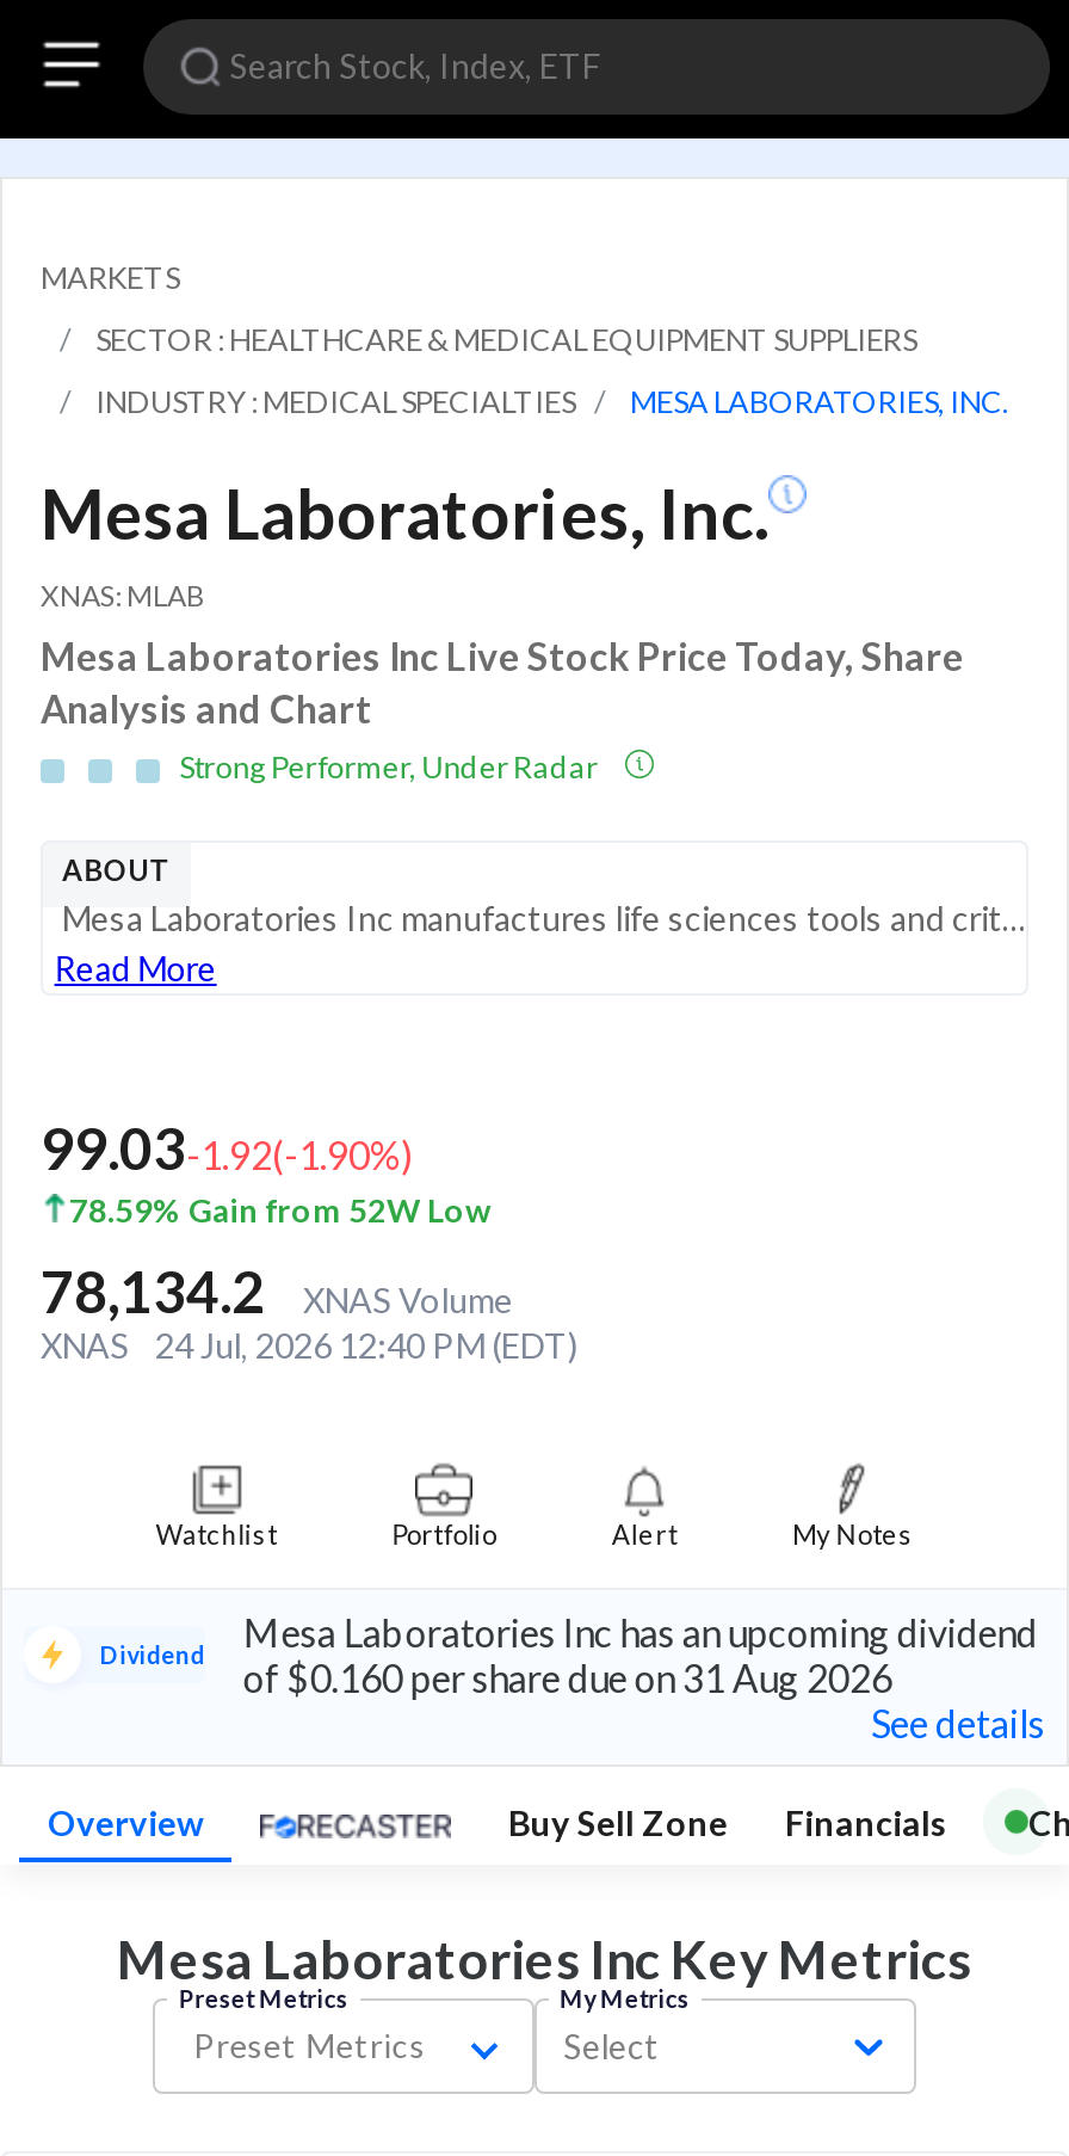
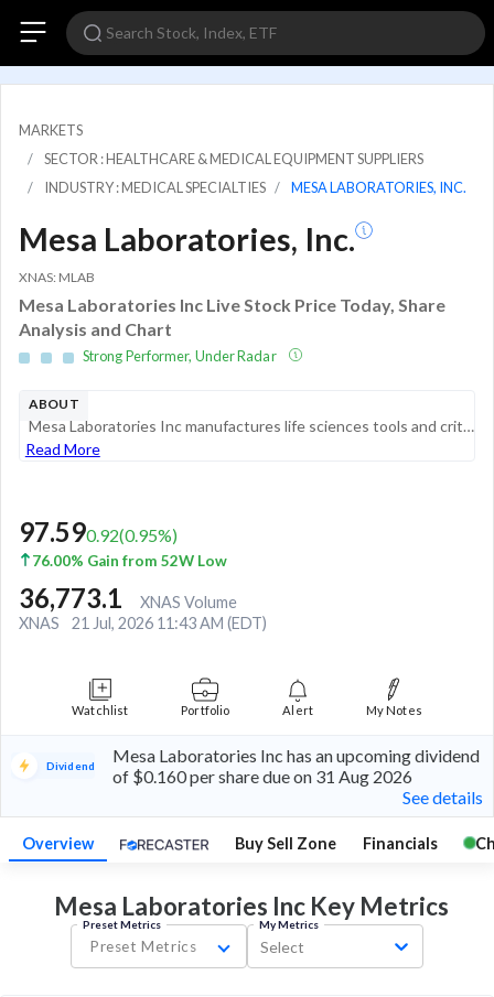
- 99.03-1.92(-1.90%)
+ 97.590.92(0.95%)

- 78.59% Gain from 52W Low
+ 76.00% Gain from 52W Low

- 78,134.2 XNAS Volume
+ 36,773.1 XNAS Volume

- XNAS 24 Jul, 2026 12:40 PM (EDT)
+ XNAS 21 Jul, 2026 11:43 AM (EDT)
